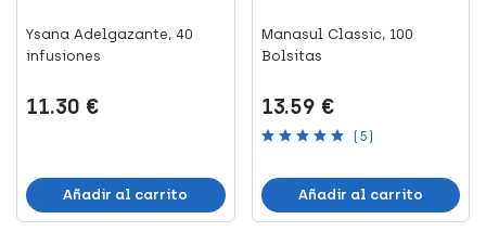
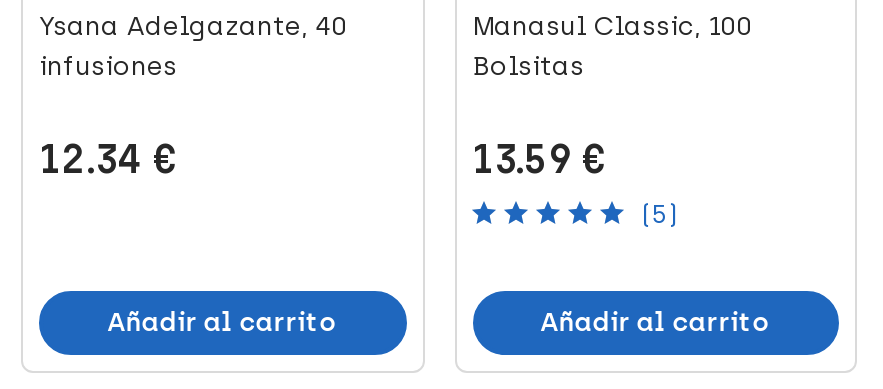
- 11.30 €
+ 12.34 €
